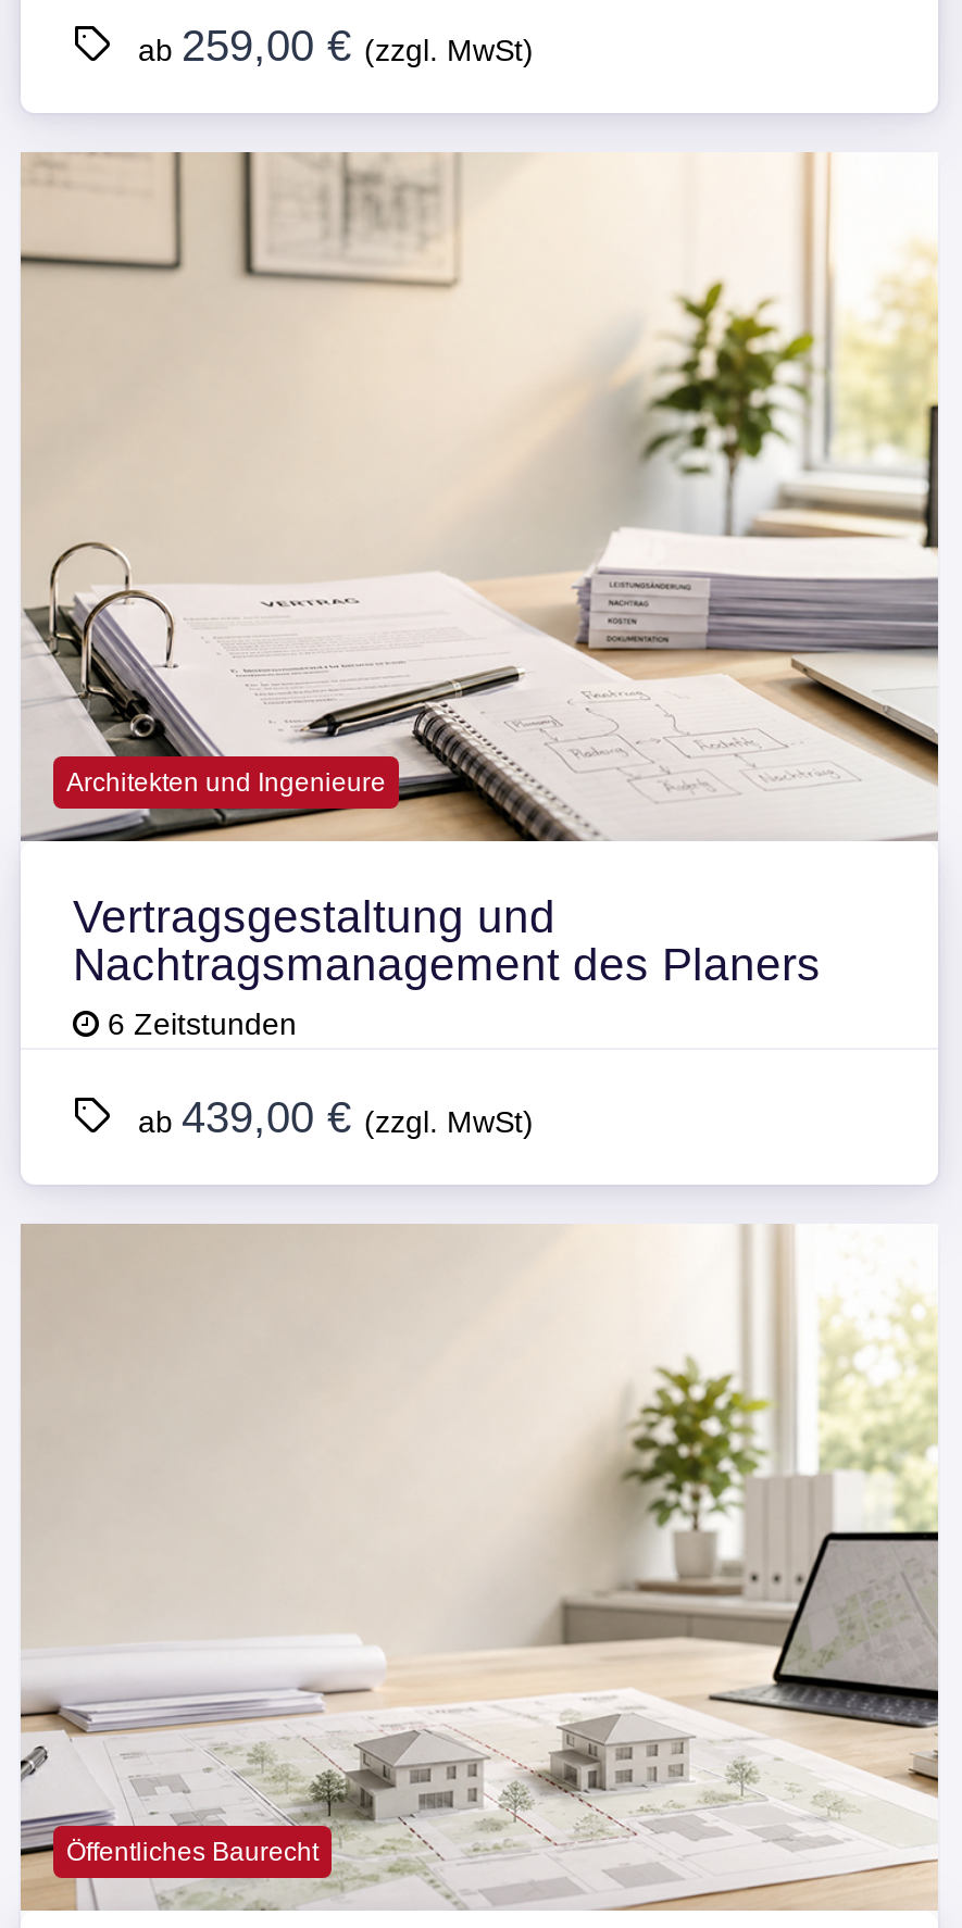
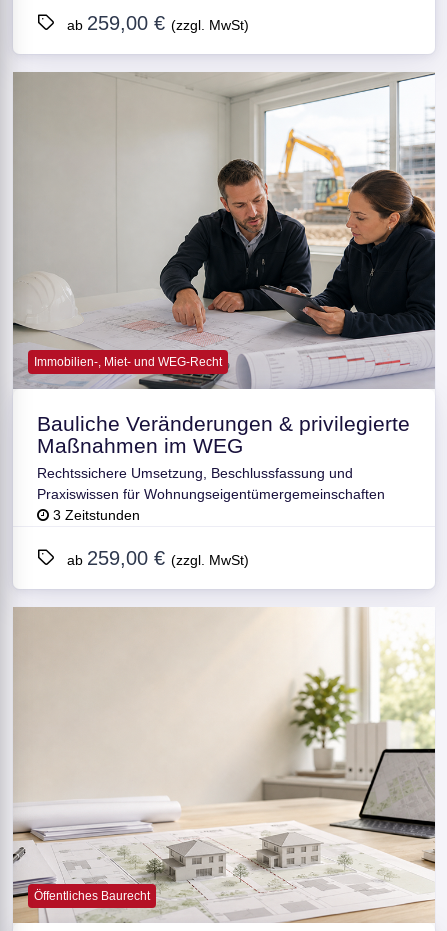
- [image]
- Architekten und Ingenieure
+ [image]
+ Immobilien-, Miet- und WEG-Recht

- Vertragsgestaltung und
- Nachtragsmanagement des Planers
- 6 Zeitstunden
+ Bauliche Veränderungen & privilegierte
+ Maßnahmen im WEG
+ Rechtssichere Umsetzung, Beschlussfassung und
+ Praxiswissen für Wohnungseigentümergemeinschaften
+ 3 Zeitstunden

- ab 439,00 €(zzgl. MwSt)
+ ab 259,00 €(zzgl. MwSt)
